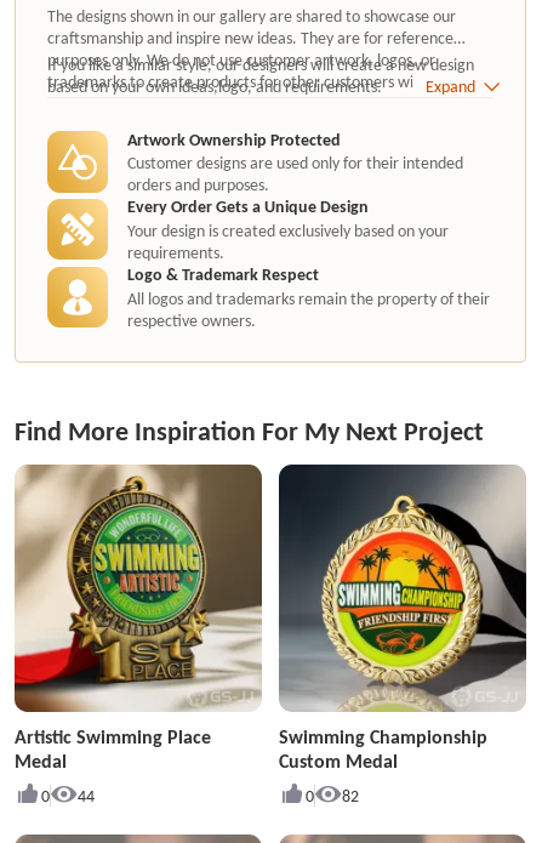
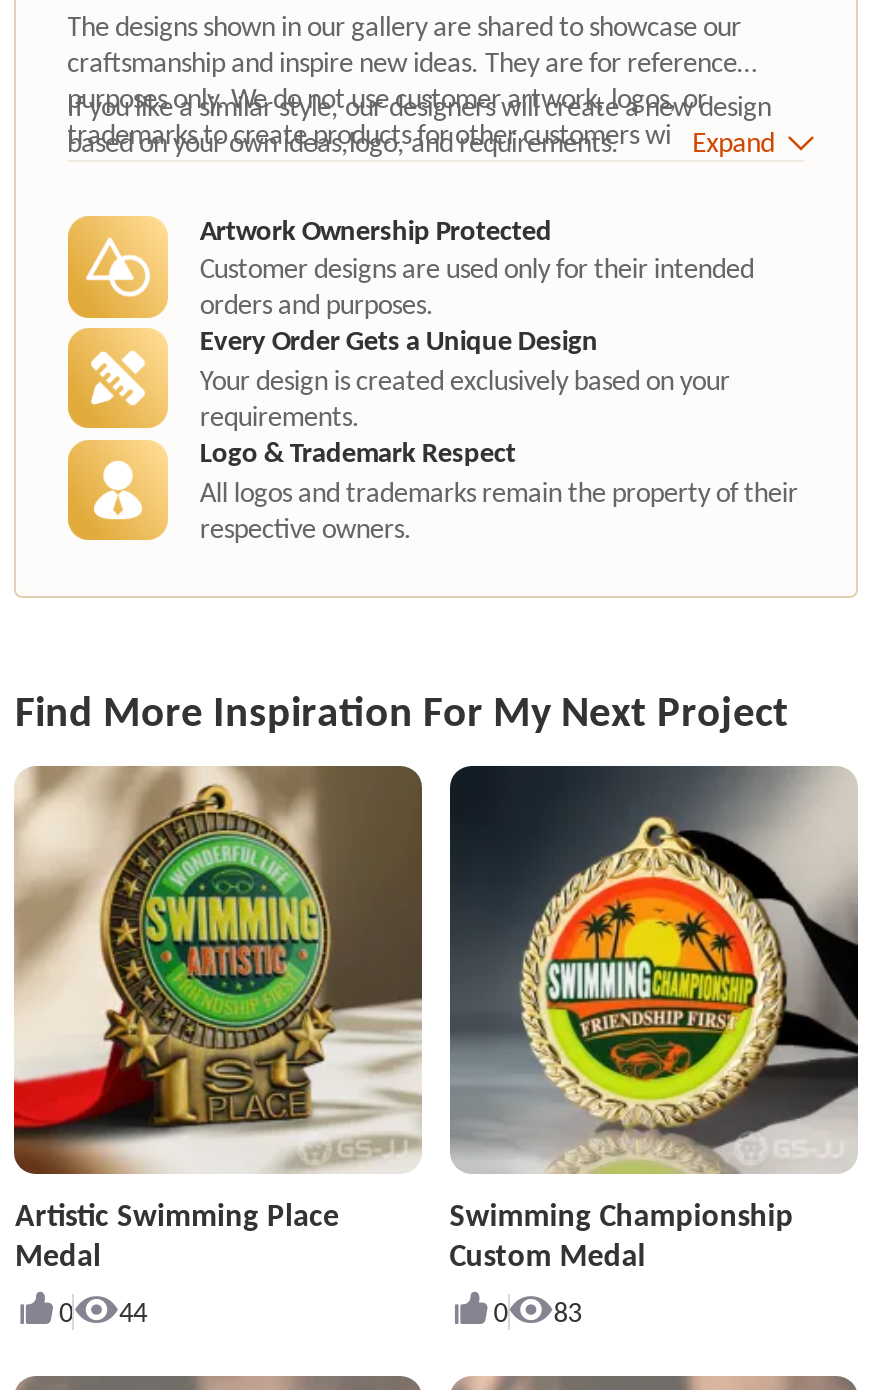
- 0 82
+ 0 83
